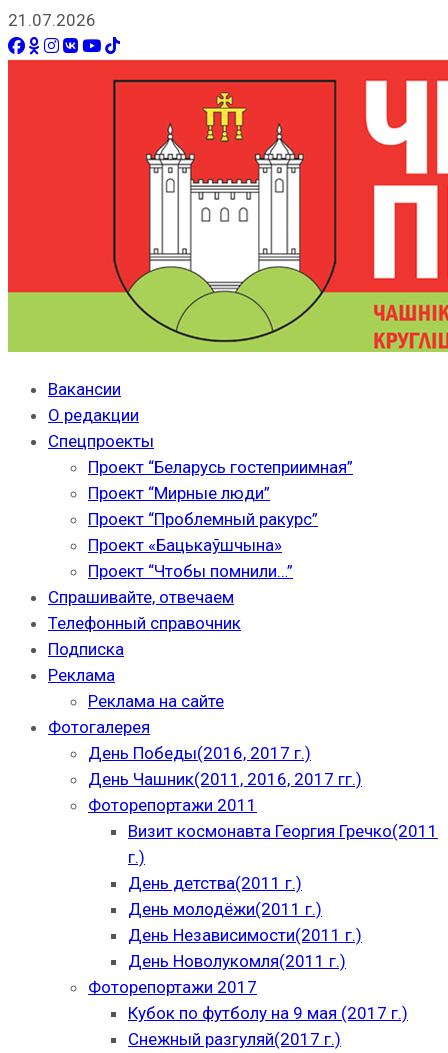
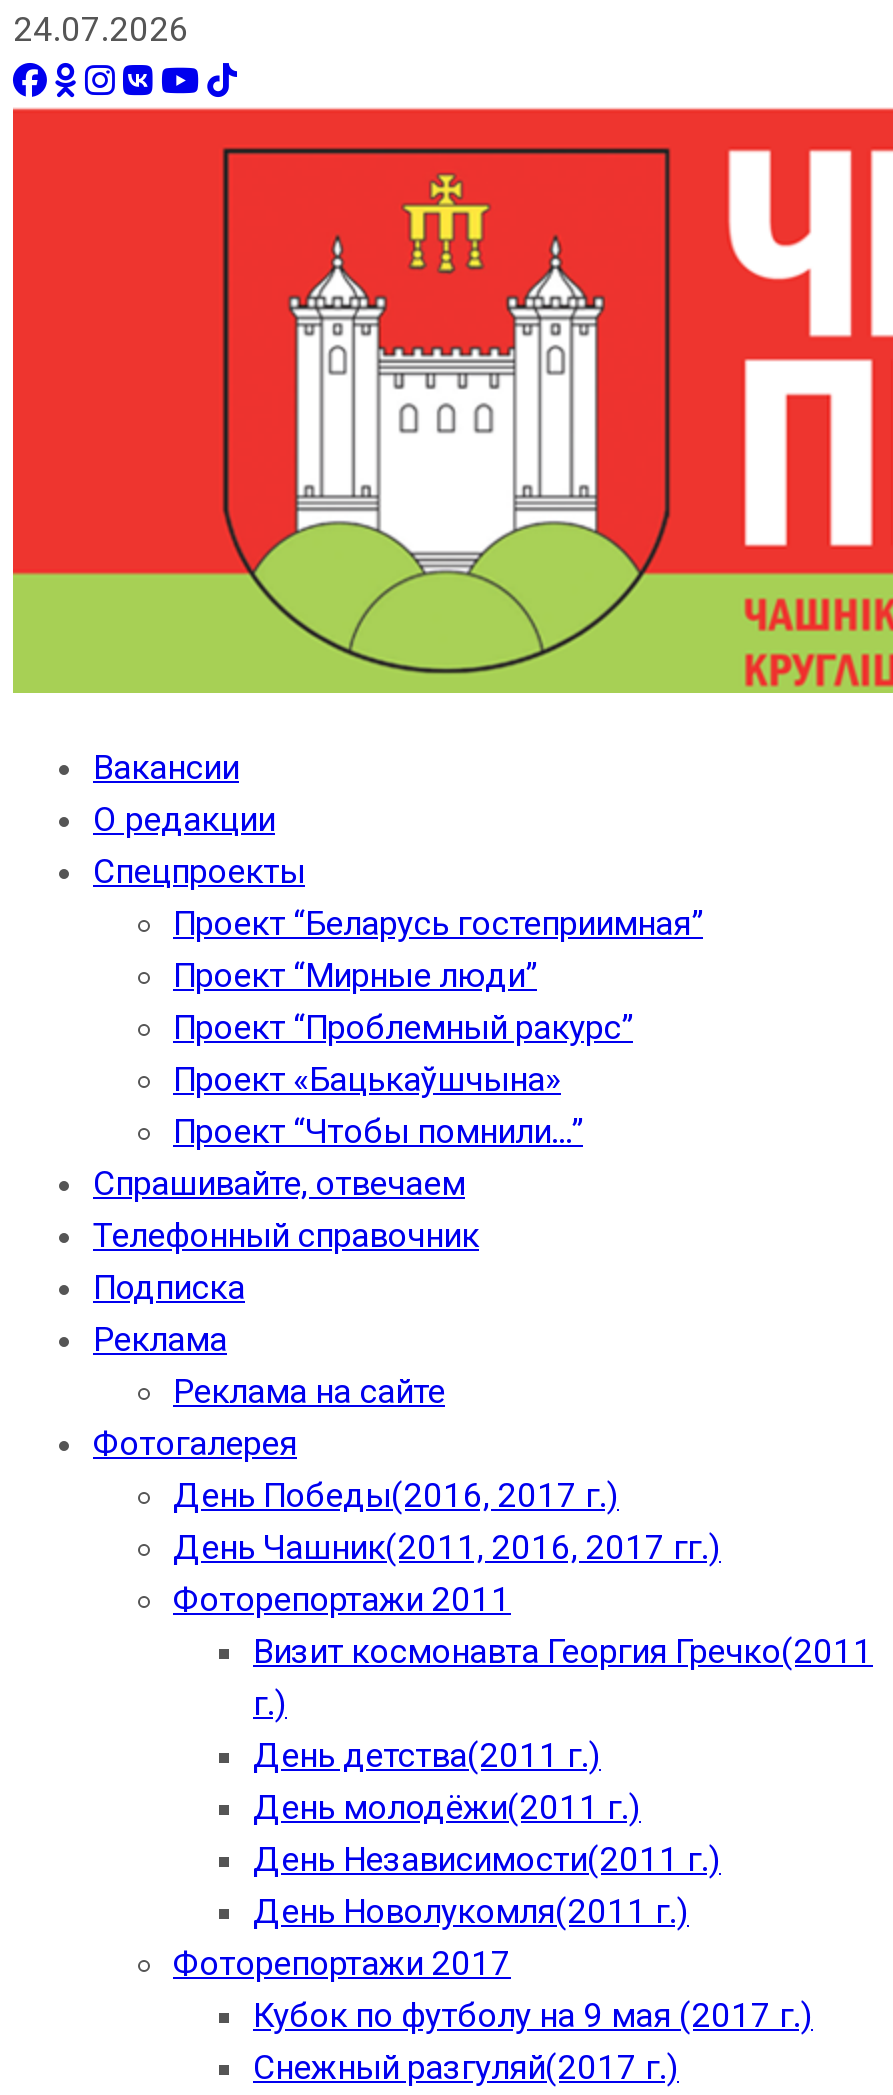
- 21.07.2026
+ 24.07.2026
